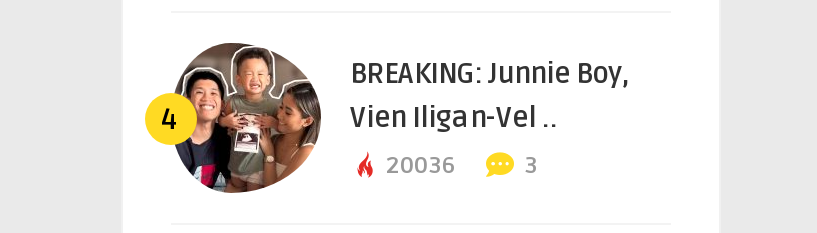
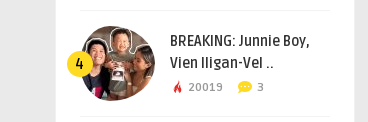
- 20036
+ 20019
